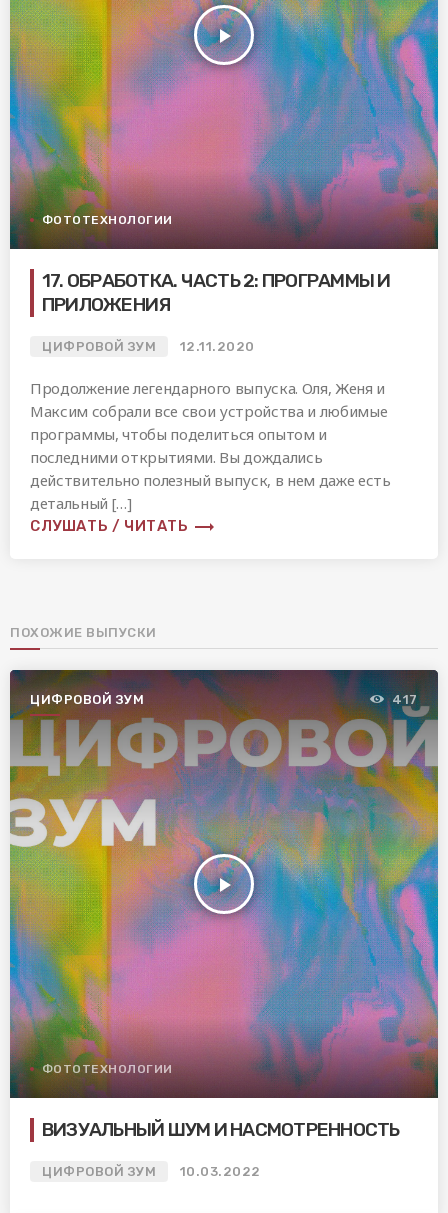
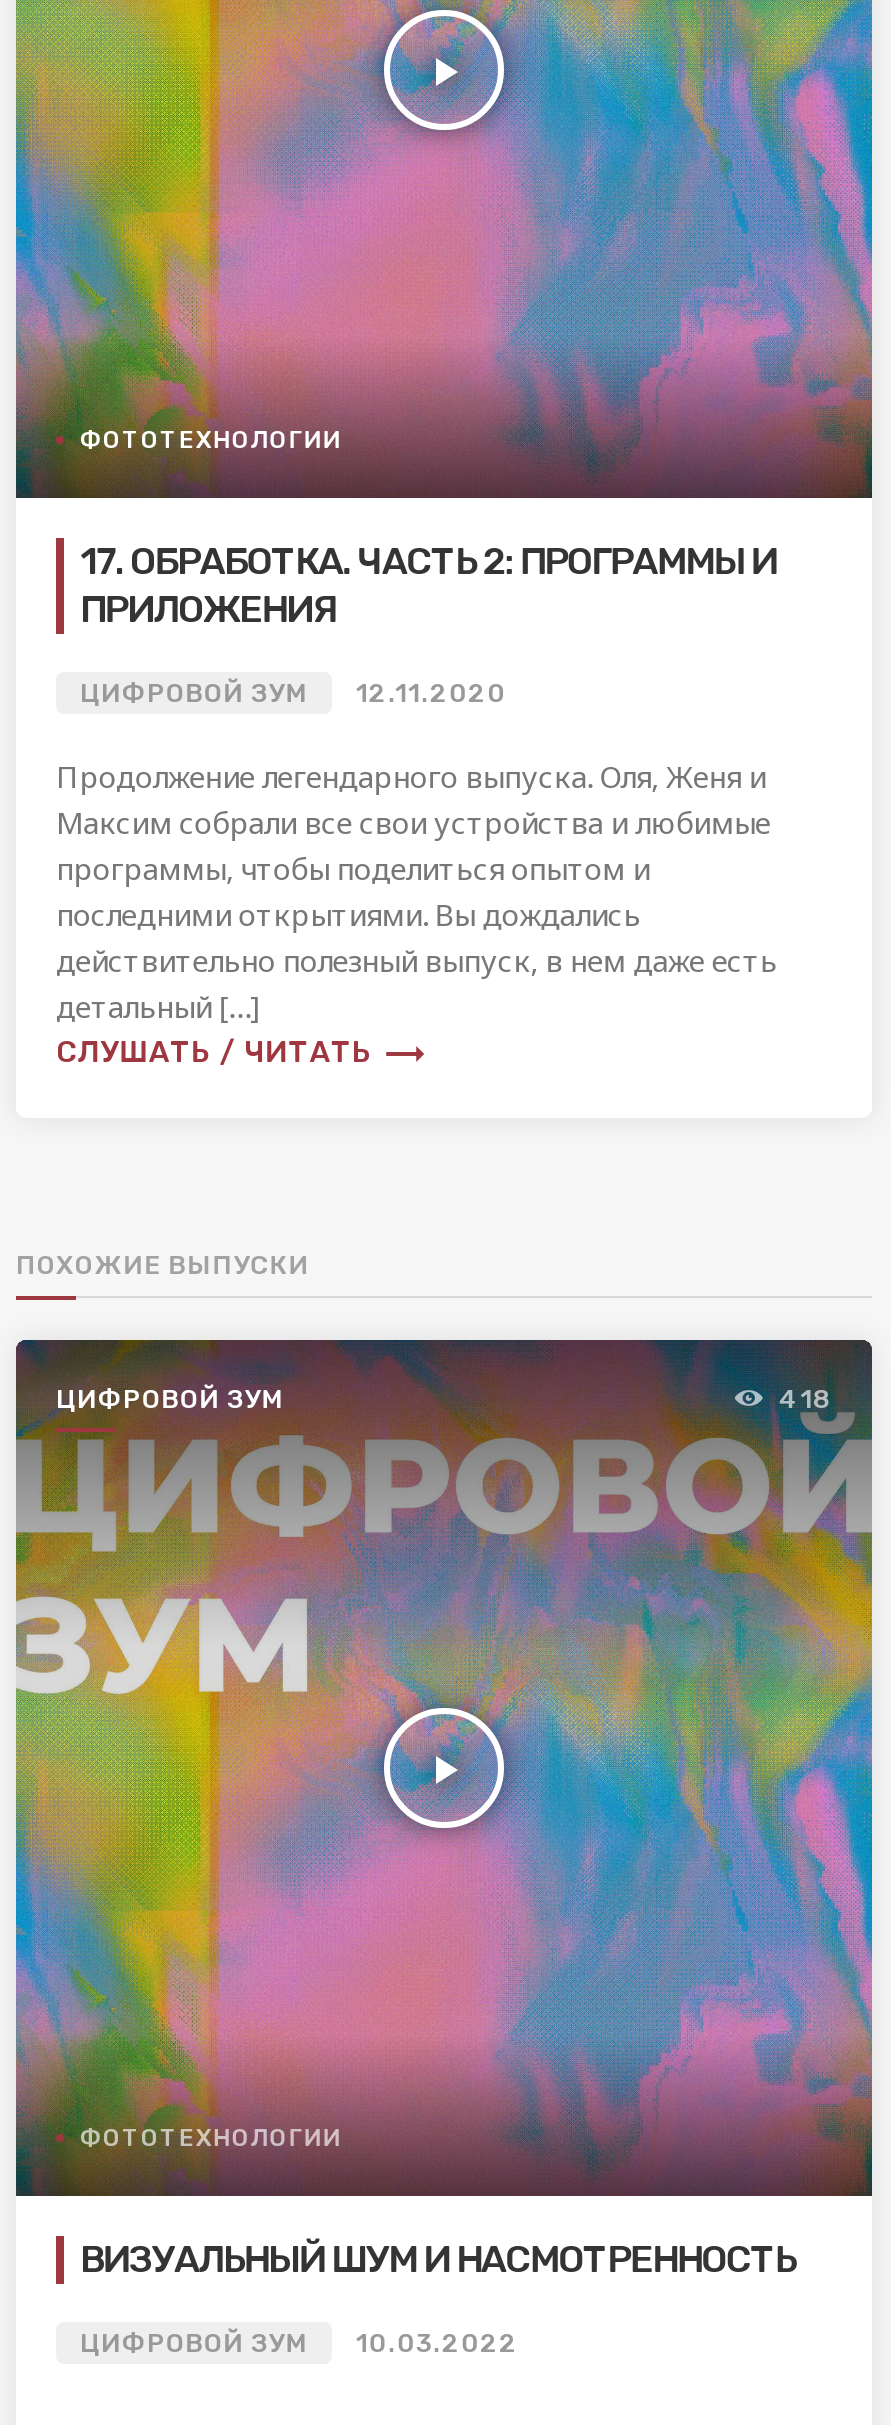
- 417
+ 418
